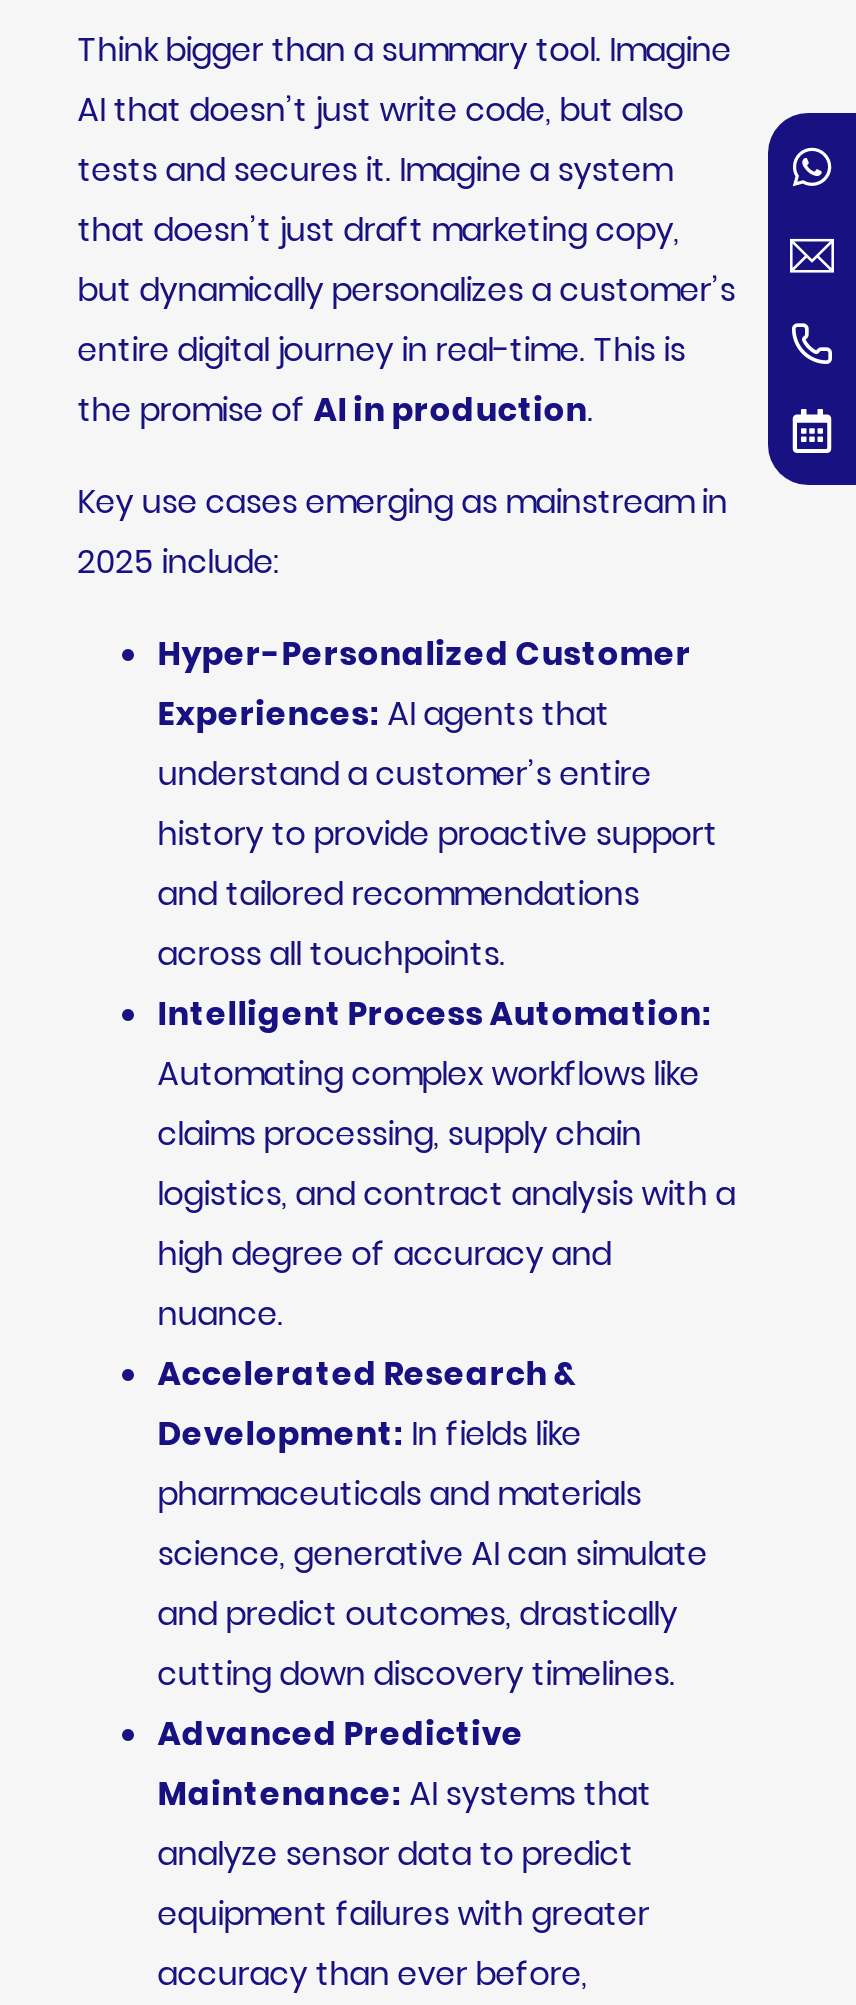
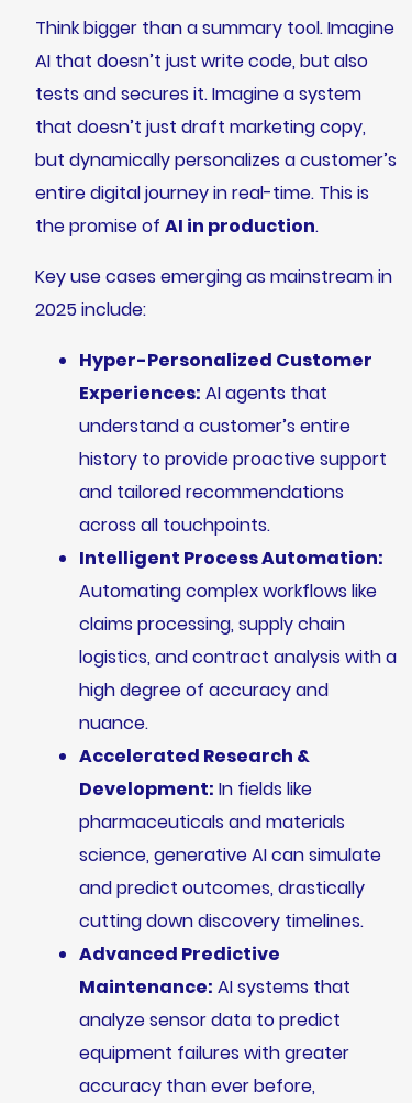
- [image]
